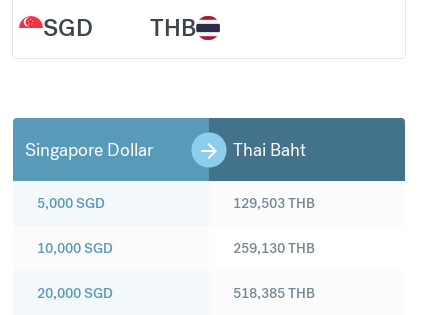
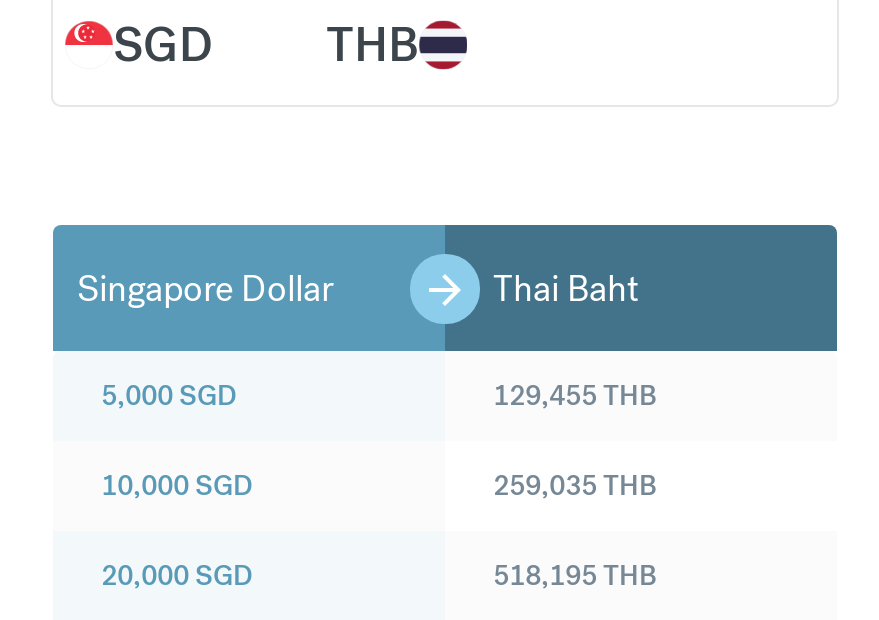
- 129,503 THB
+ 129,455 THB

- 259,130 THB
+ 259,035 THB

- 518,385 THB
+ 518,195 THB
